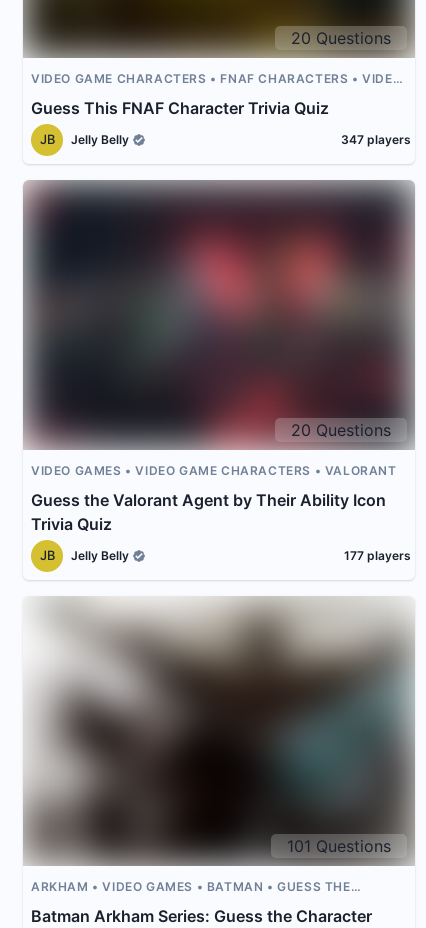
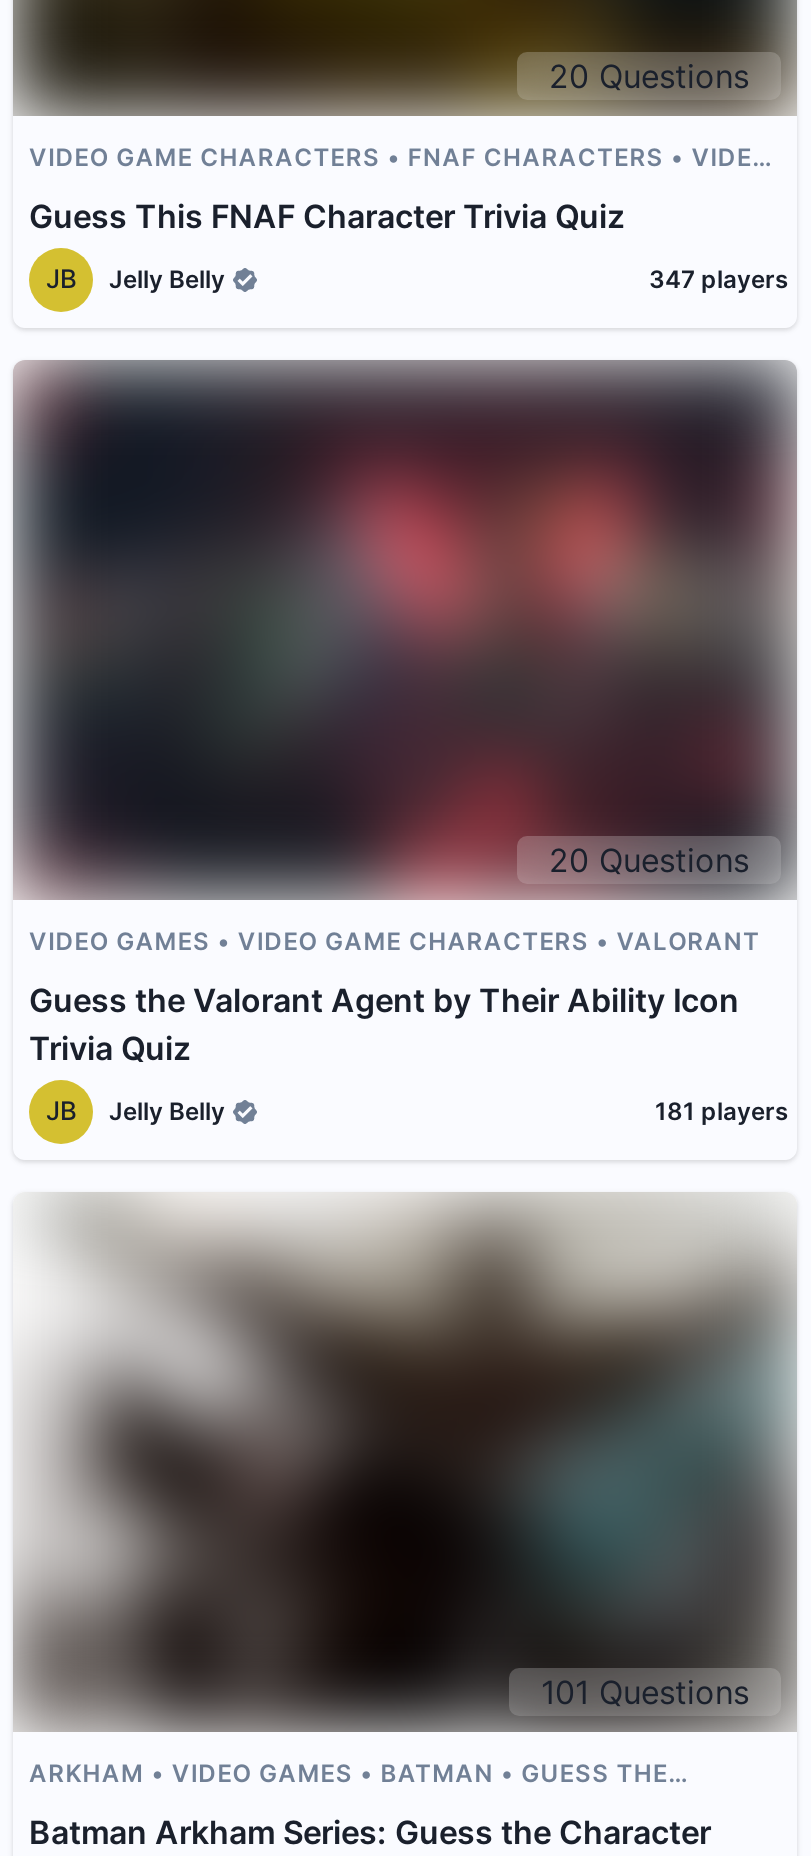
- 177 players
+ 181 players
